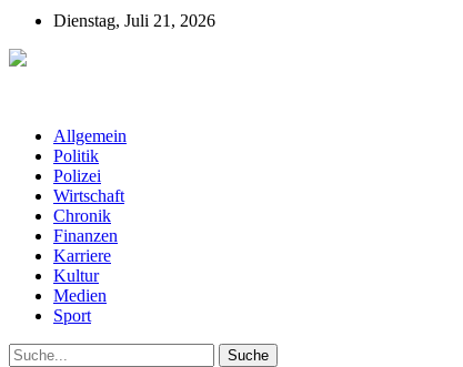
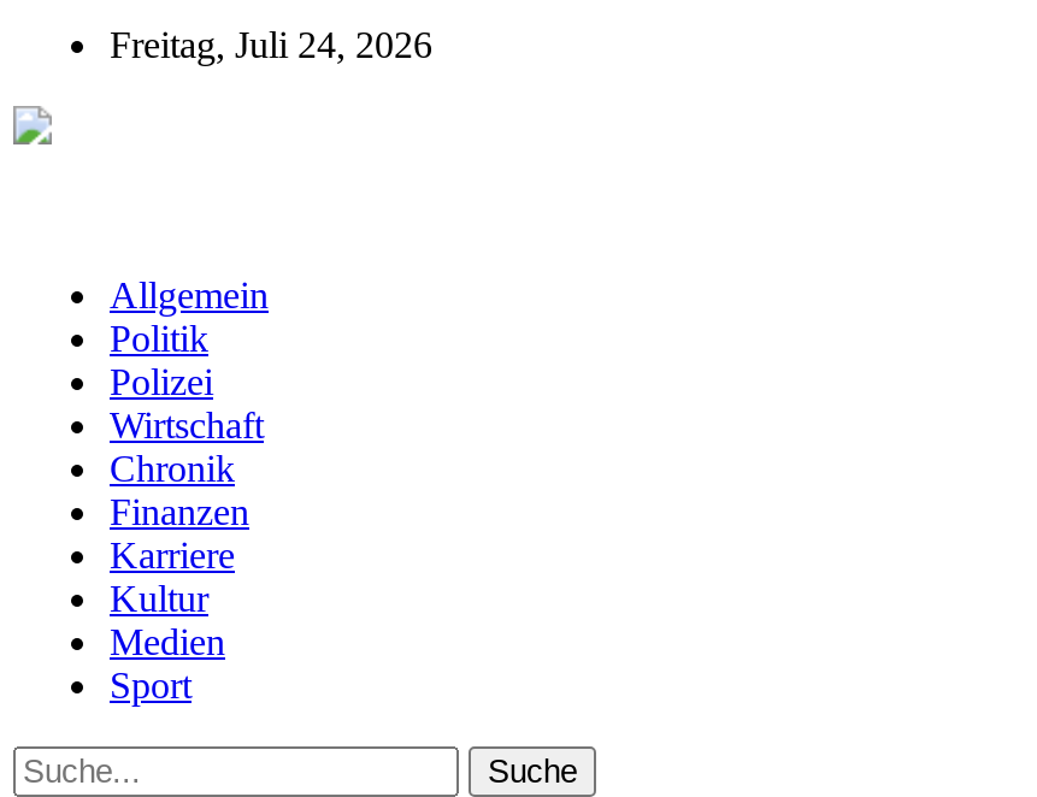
- Dienstag, Juli 21, 2026
+ Freitag, Juli 24, 2026
